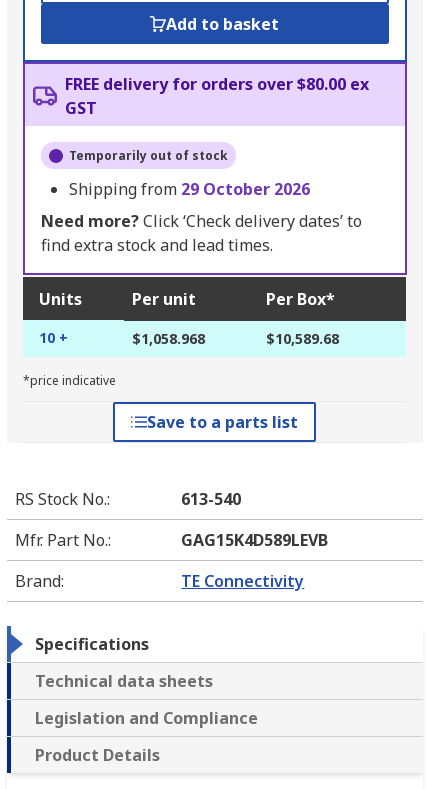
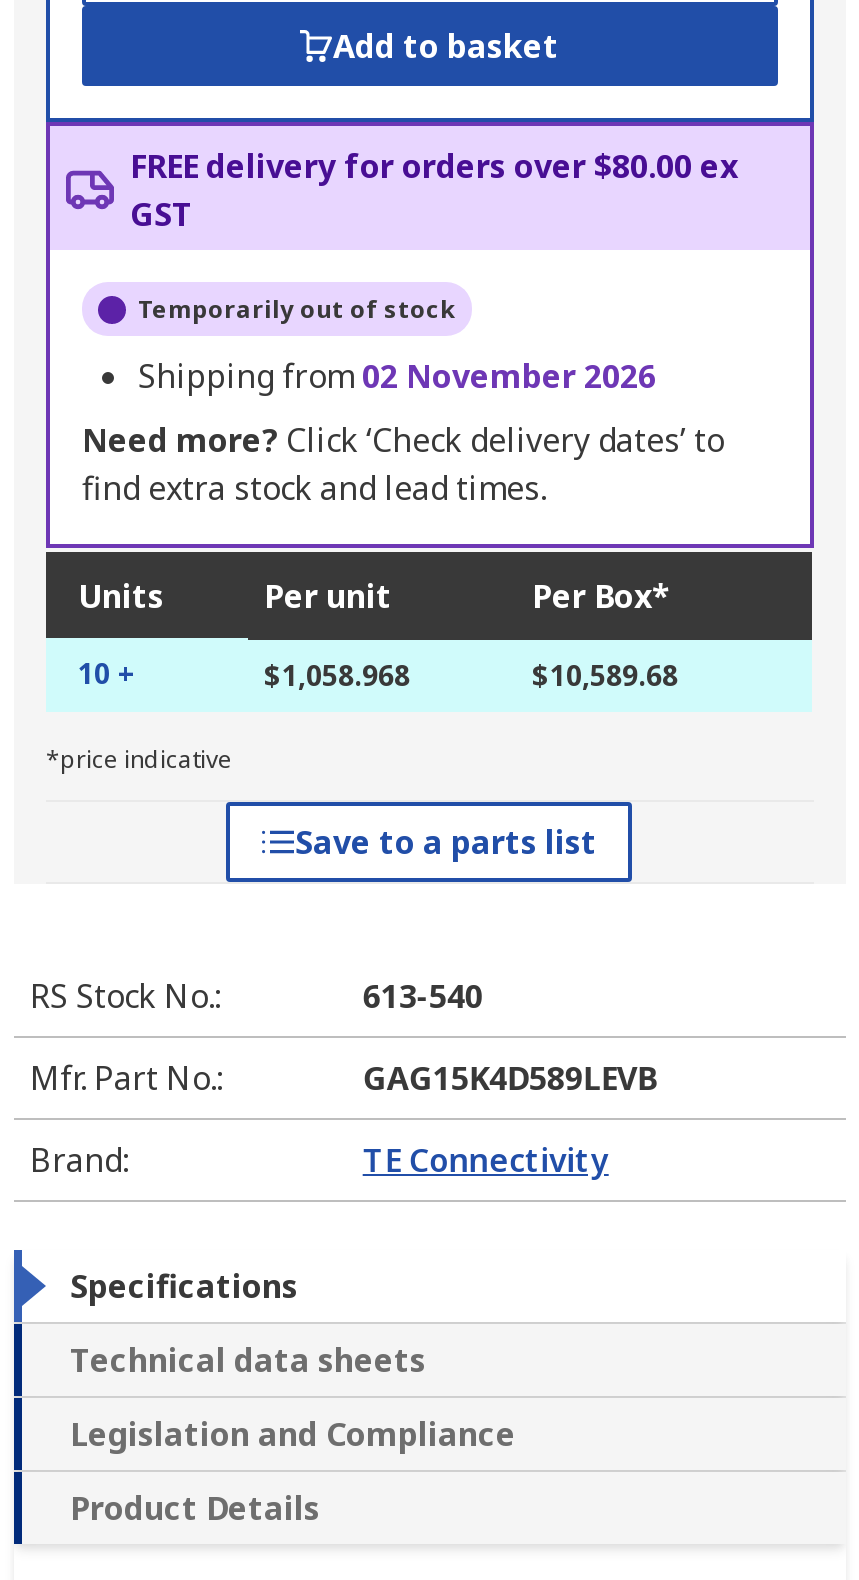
- Shipping from 29 October 2026
+ Shipping from 02 November 2026
